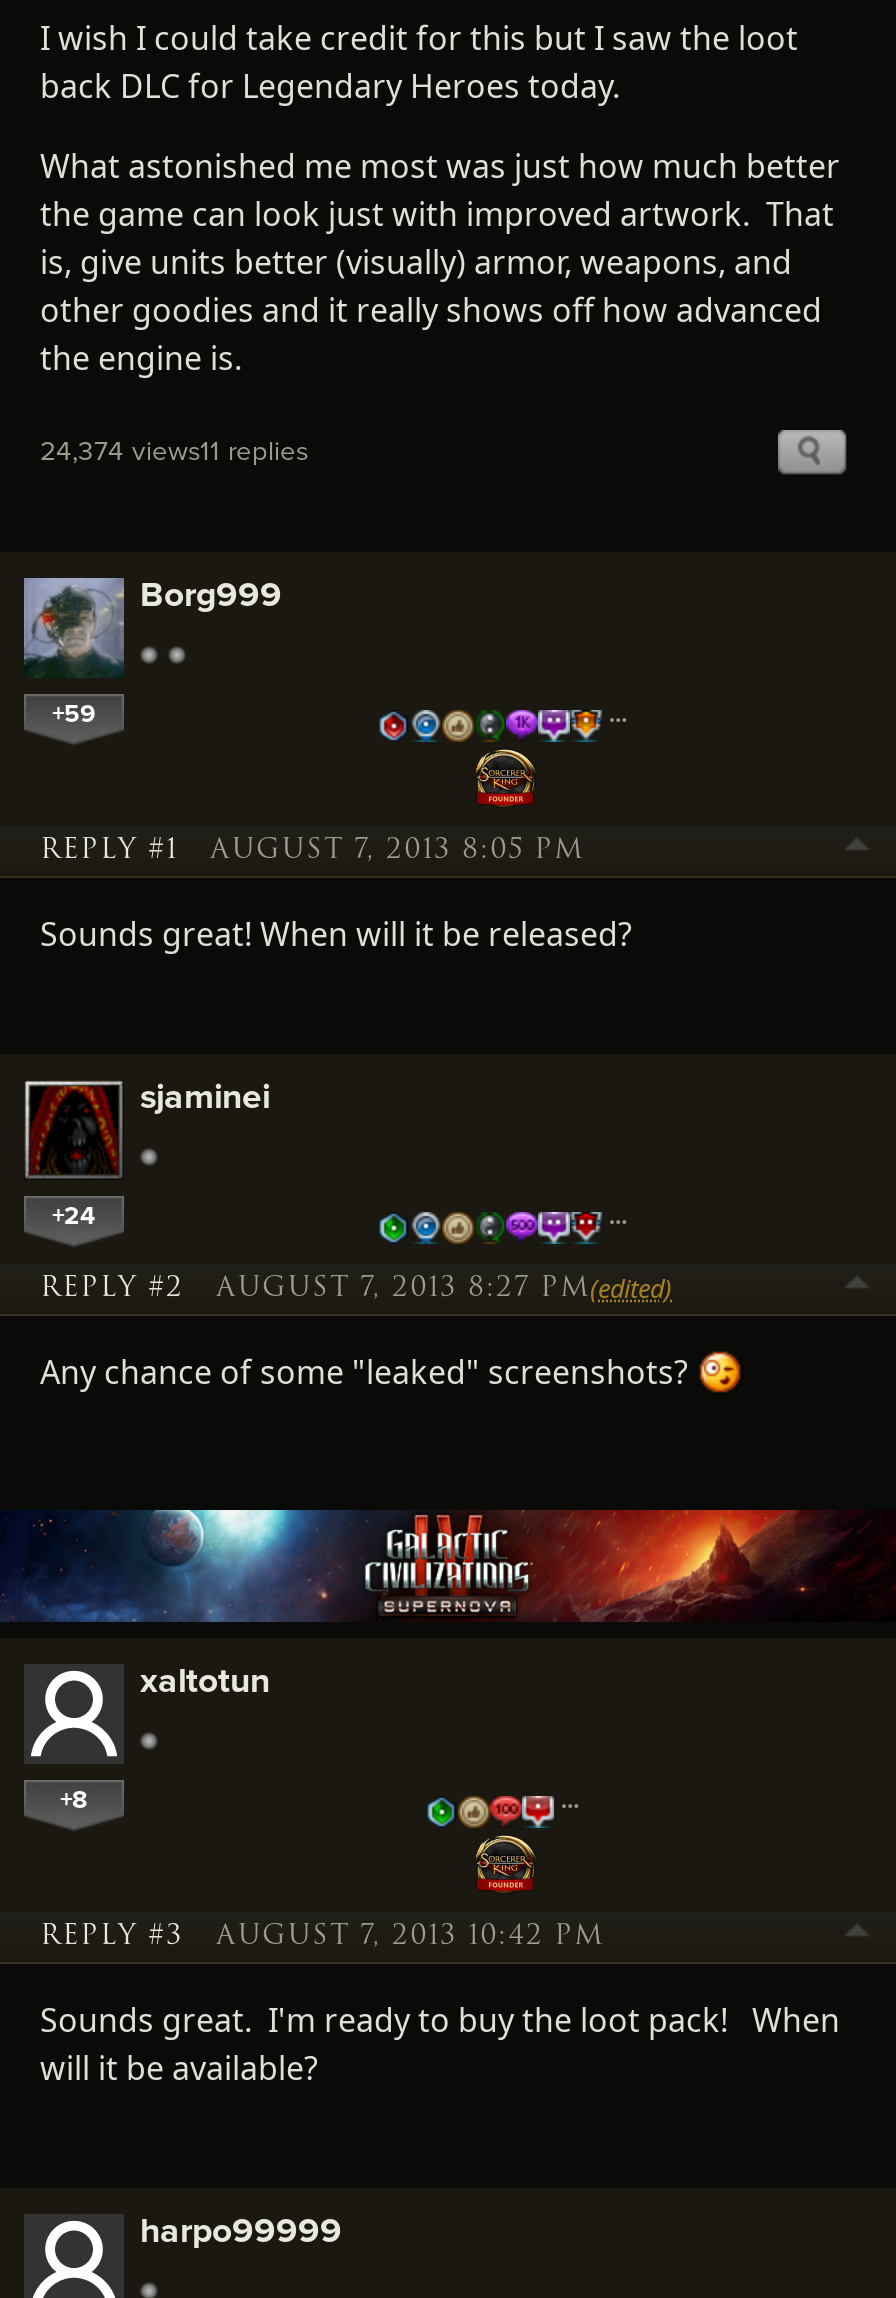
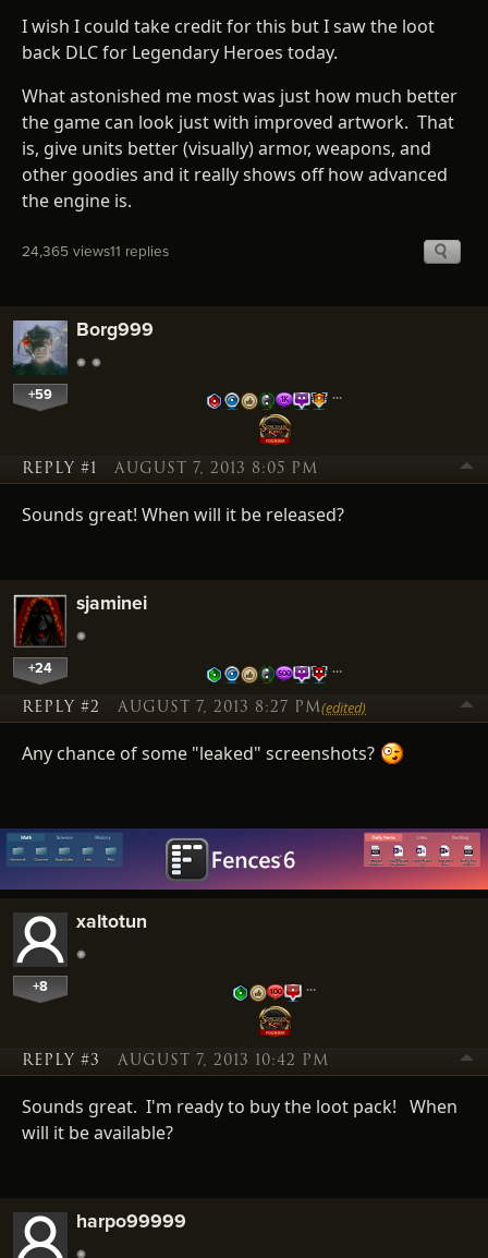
- 24,374 views11 replies
+ 24,365 views11 replies

- [image]
+ [image]
